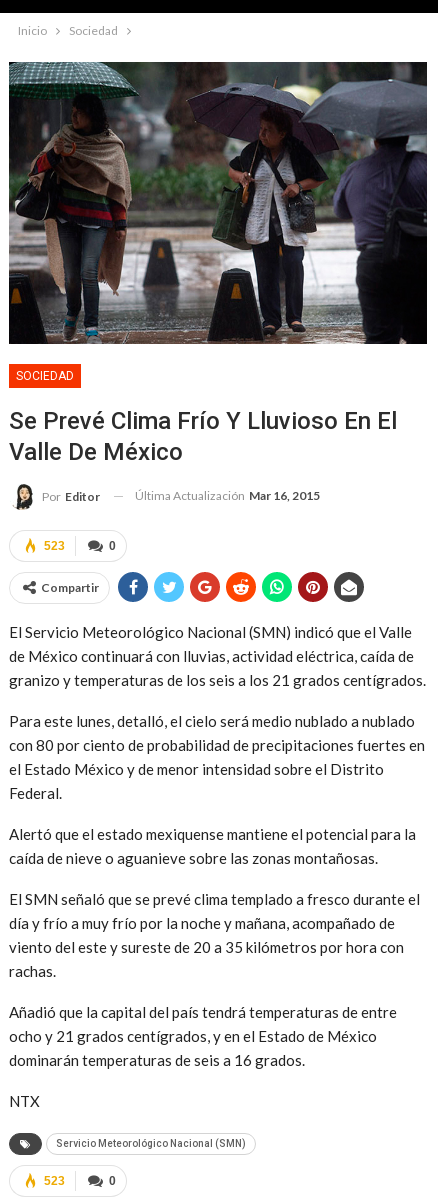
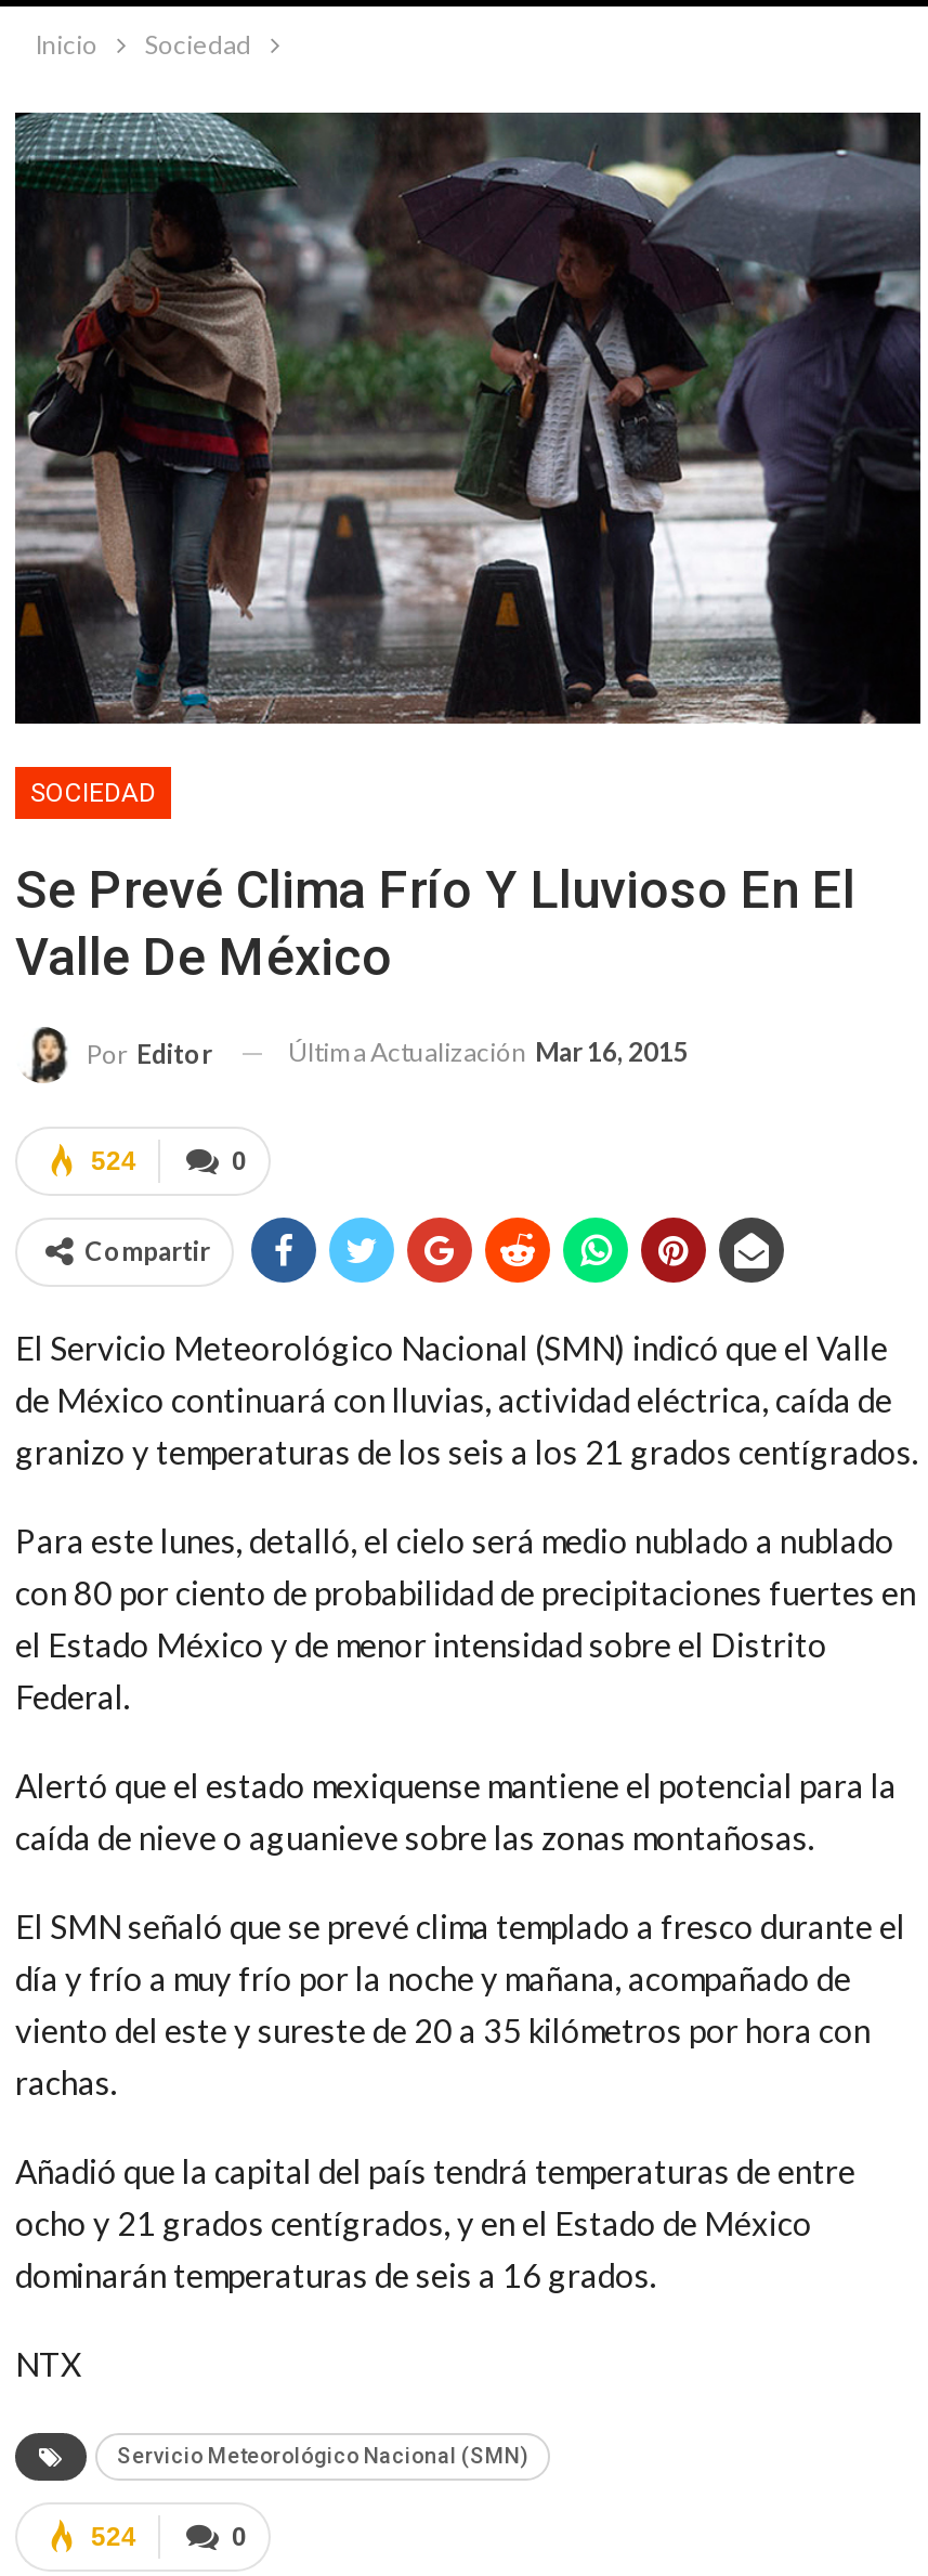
- 523
+ 524

- 523
+ 524
